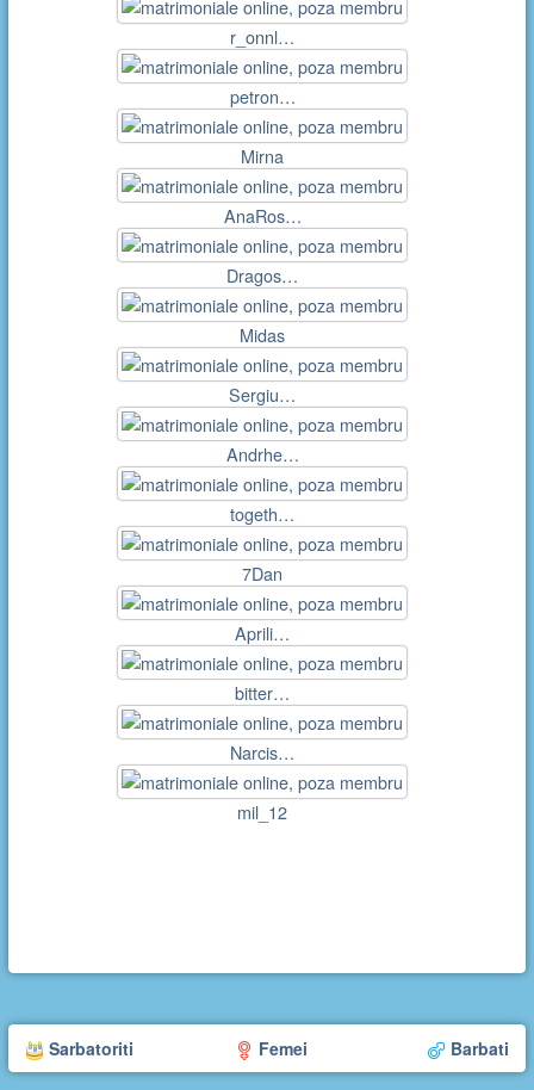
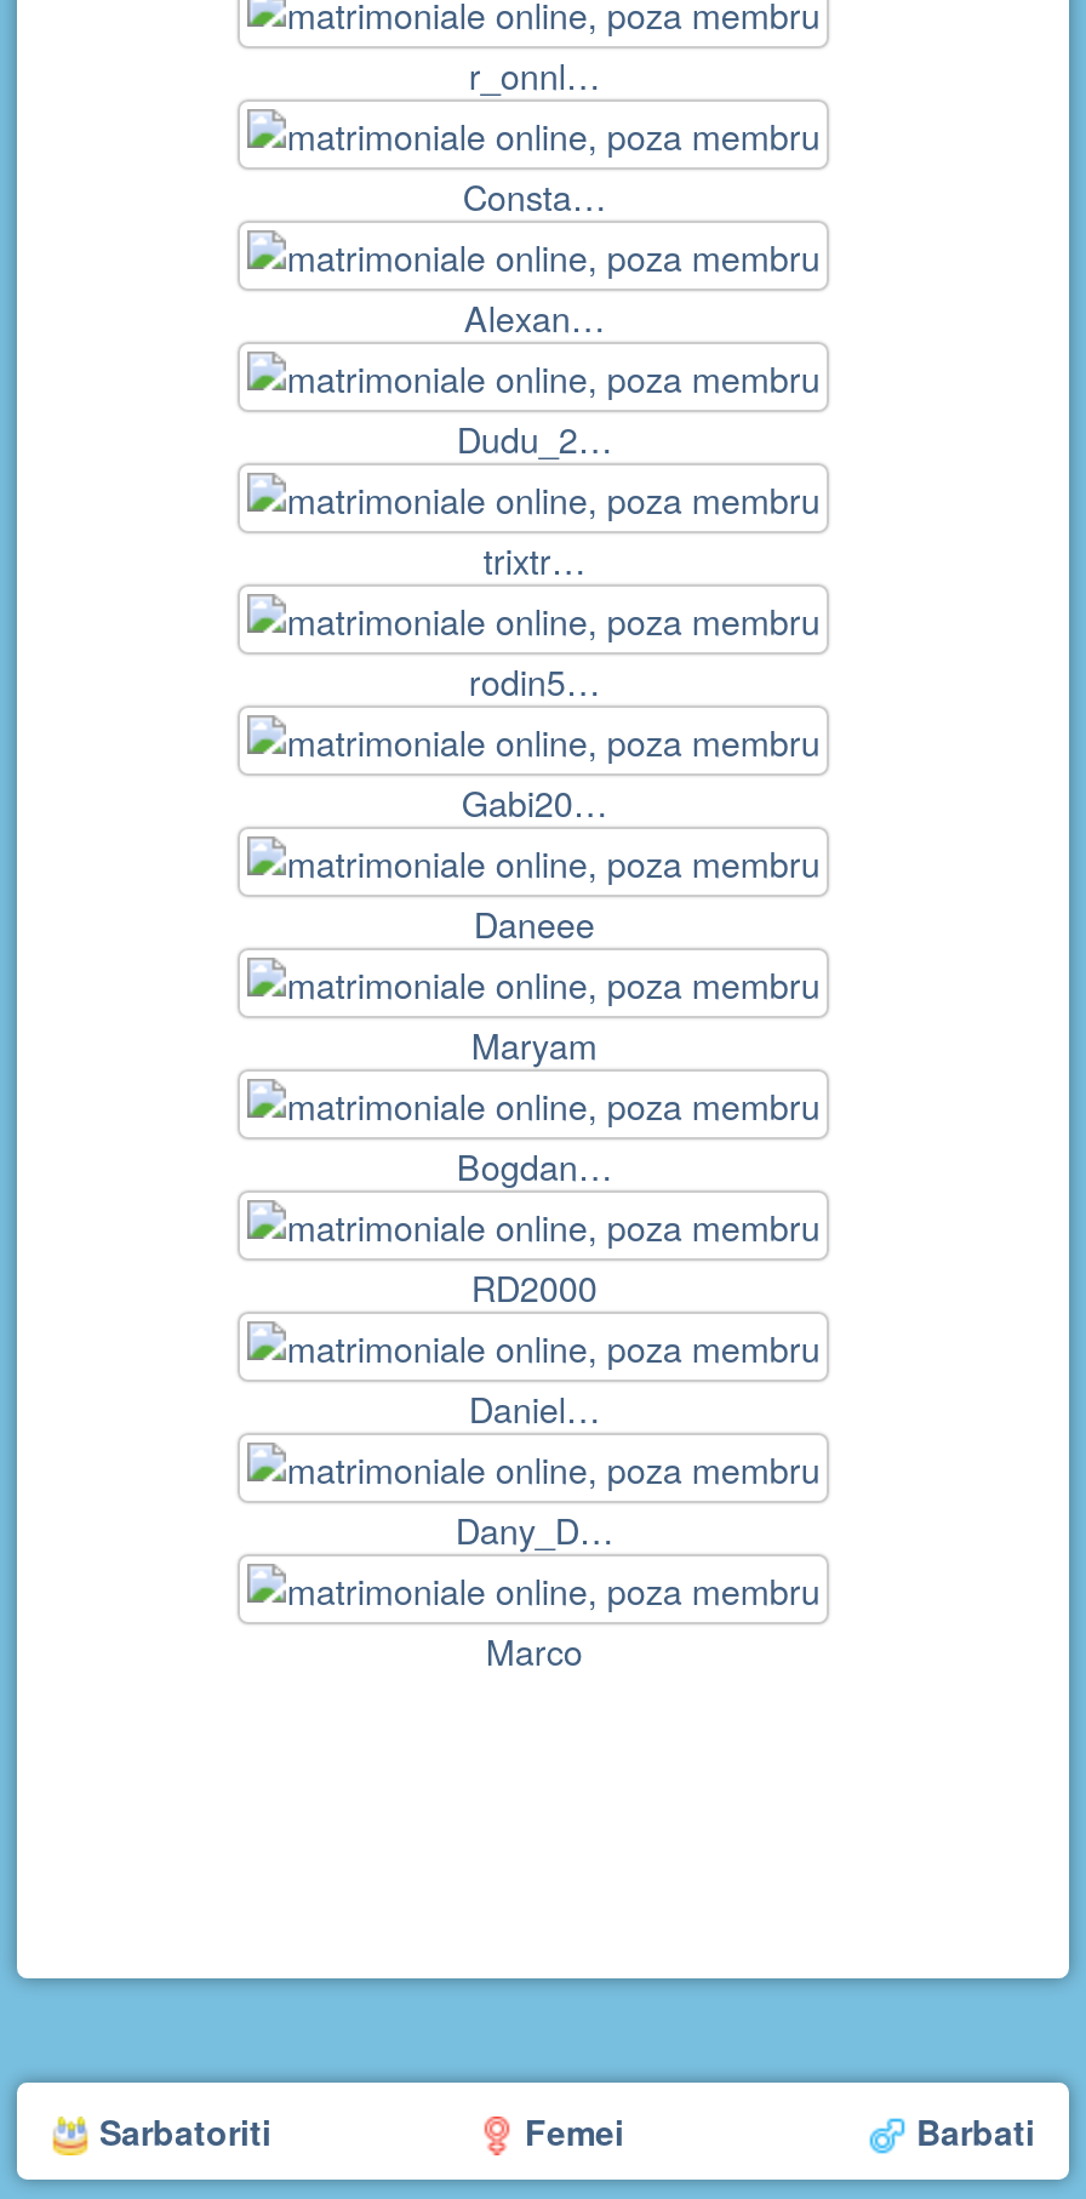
- petron…
+ Consta…

- Mirna
+ Alexan…

- AnaRos…
+ Dudu_2…

- Dragos…
+ trixtr…

- Midas
+ rodin5…

- Sergiu…
+ Gabi20…

- Andrhe…
+ Daneee

- togeth…
+ Maryam

- 7Dan
+ Bogdan…

- Aprili…
+ RD2000

- bitter…
+ Daniel…

- Narcis…
+ Dany_D…

- mil_12
+ Marco
